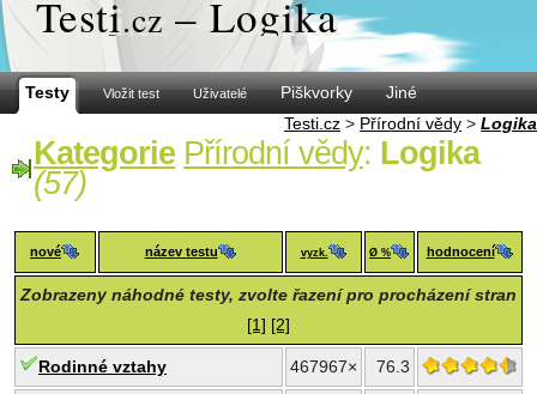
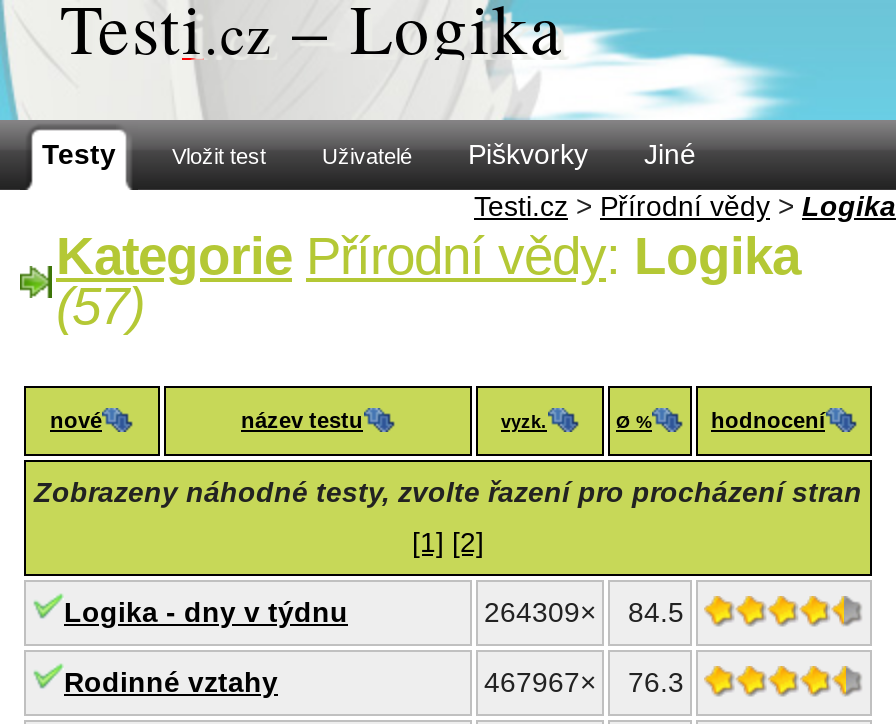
+ Logika - dny v týdnu
+ 264309×
+ 84.5
